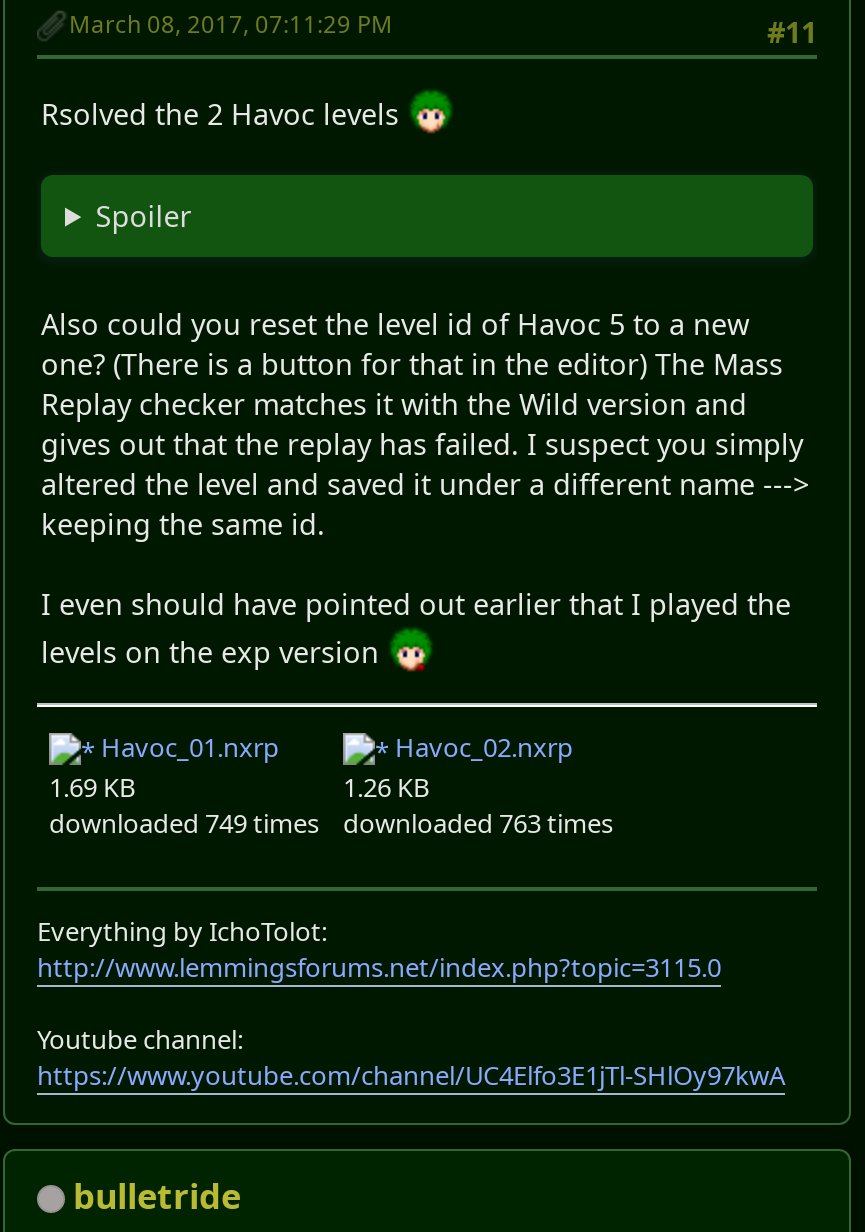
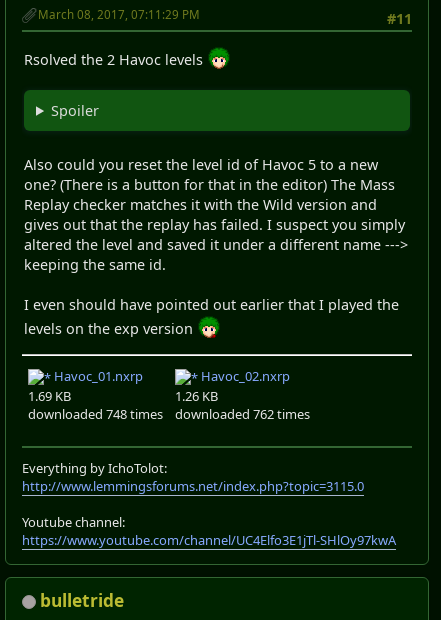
- downloaded 749 times
+ downloaded 748 times

- downloaded 763 times
+ downloaded 762 times
